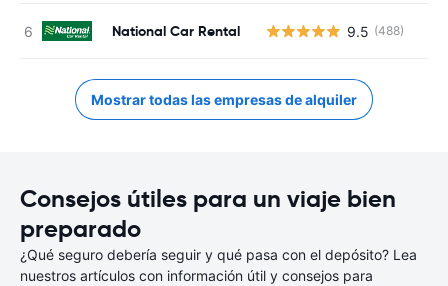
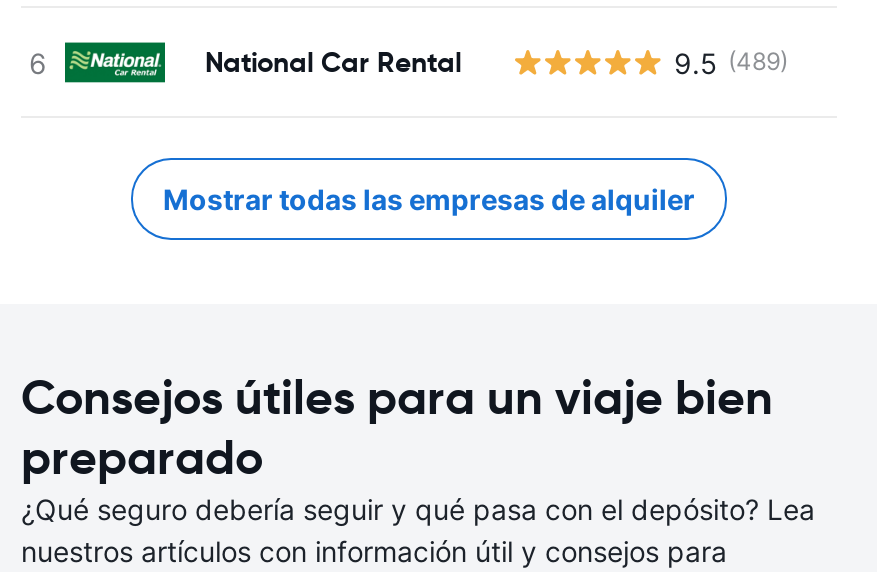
- 9.5 (488)
+ 9.5 (489)
